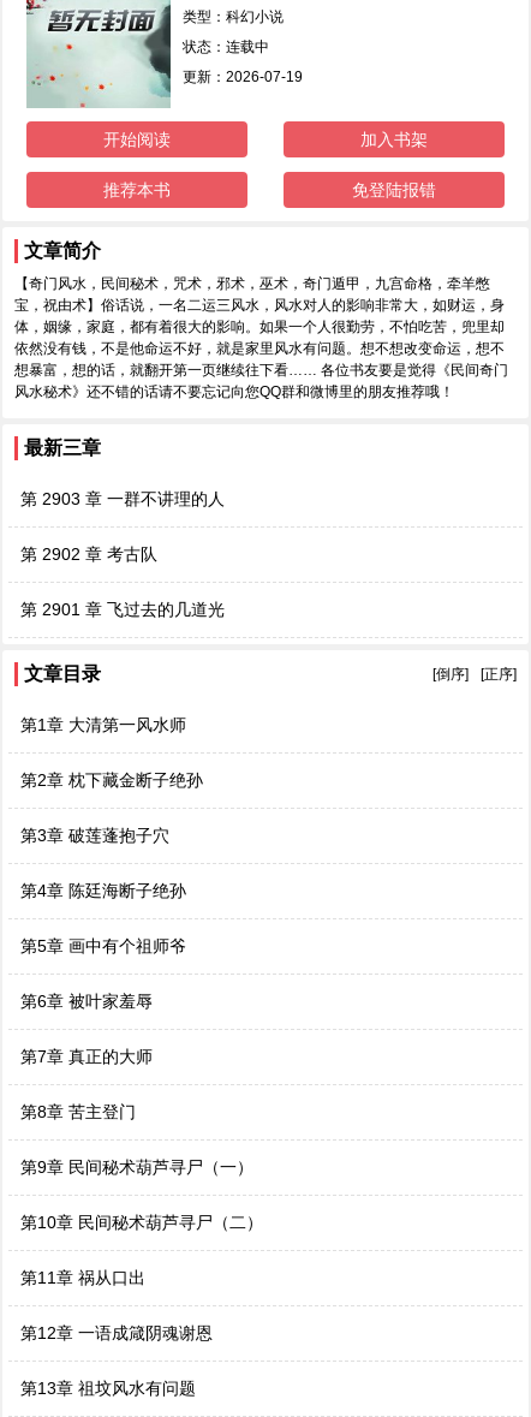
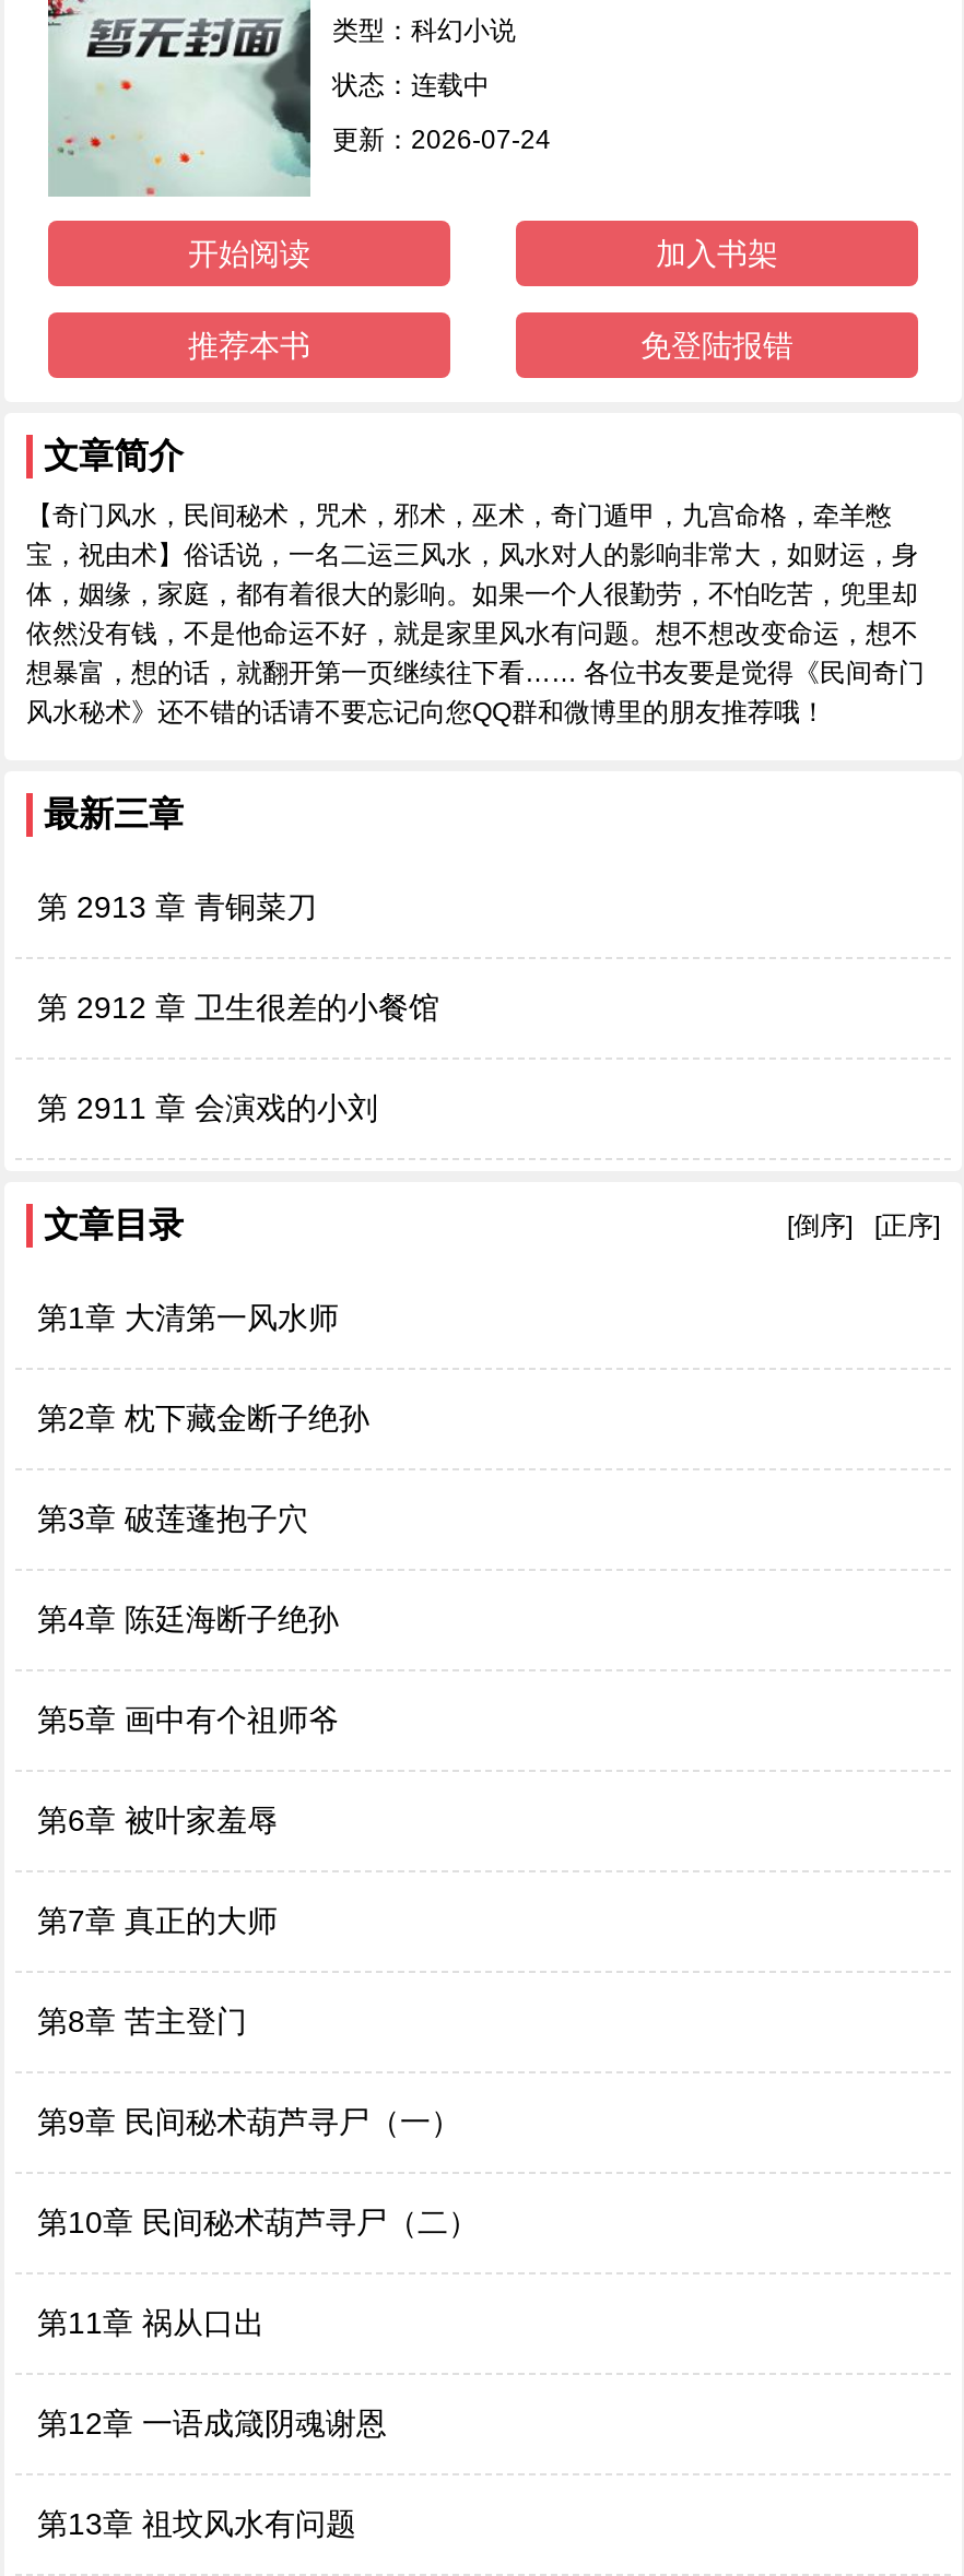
- 更新：2026-07-19
+ 更新：2026-07-24

- 第 2903 章 一群不讲理的人
+ 第 2913 章 青铜菜刀

- 第 2902 章 考古队
+ 第 2912 章 卫生很差的小餐馆

- 第 2901 章 飞过去的几道光
+ 第 2911 章 会演戏的小刘
